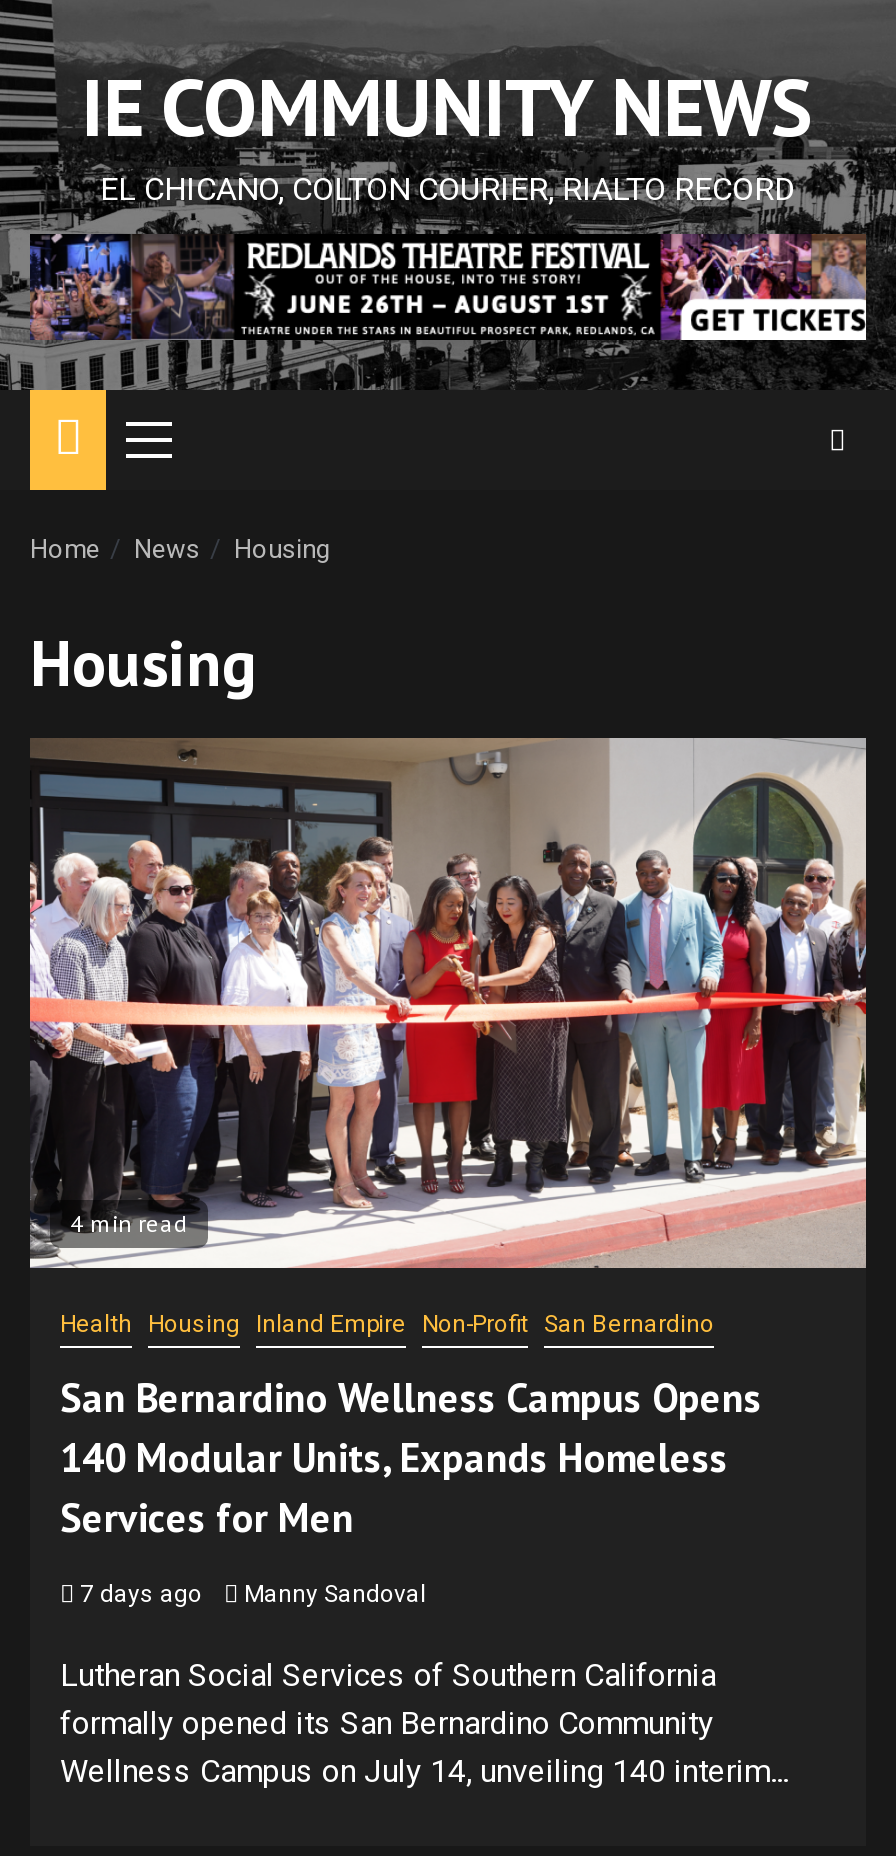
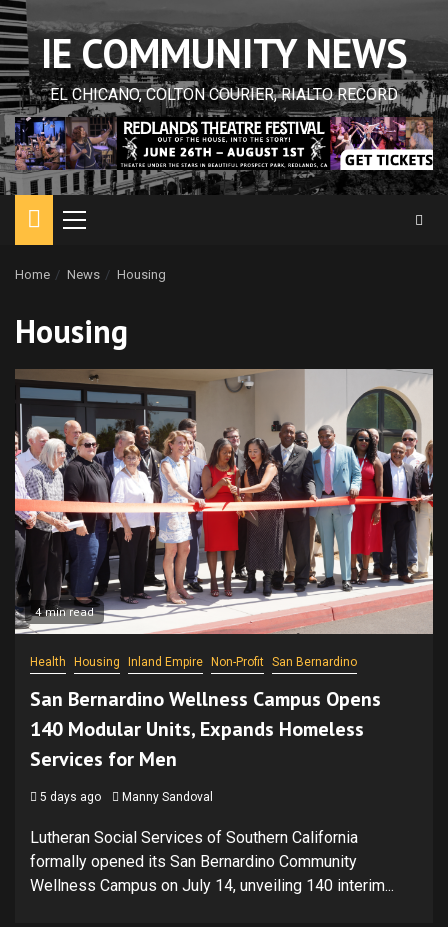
- 7 days ago Manny Sandoval
+ 5 days ago Manny Sandoval
